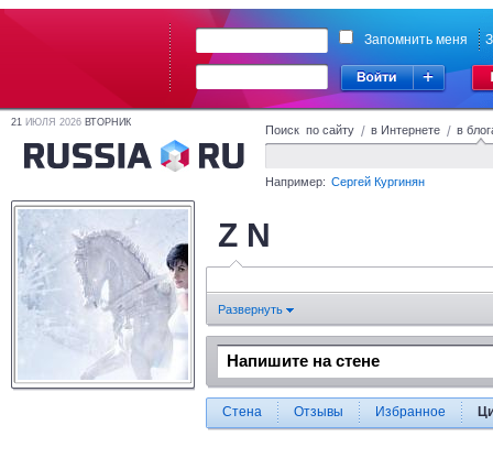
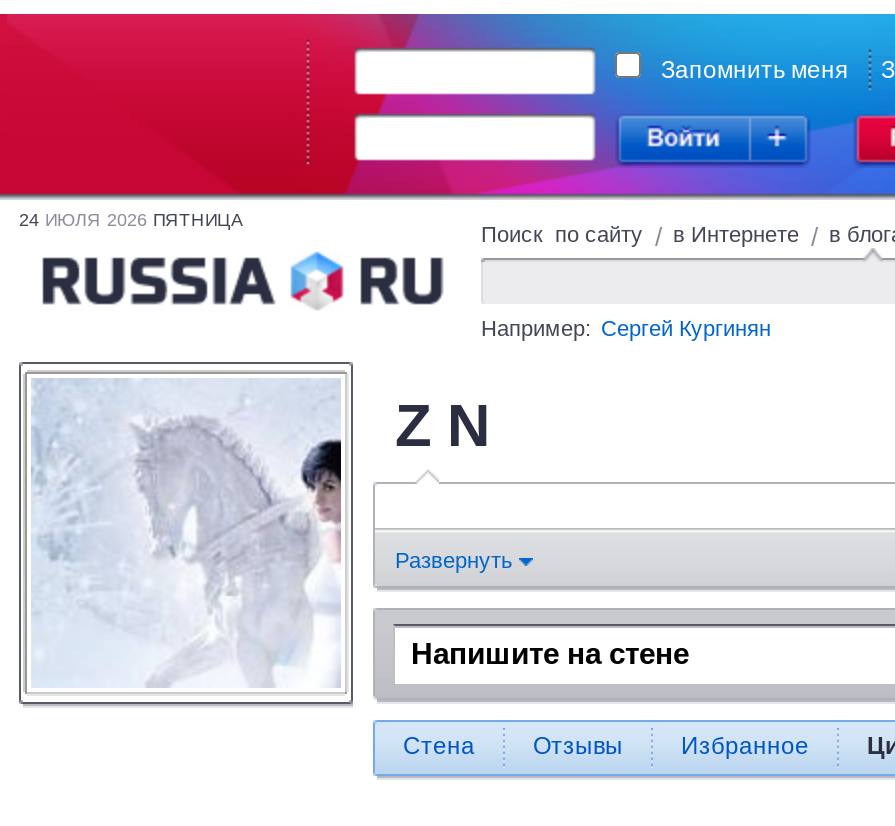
- 21 ИЮЛЯ 2026 ВТОРНИК
+ 24 ИЮЛЯ 2026 ПЯТНИЦА
